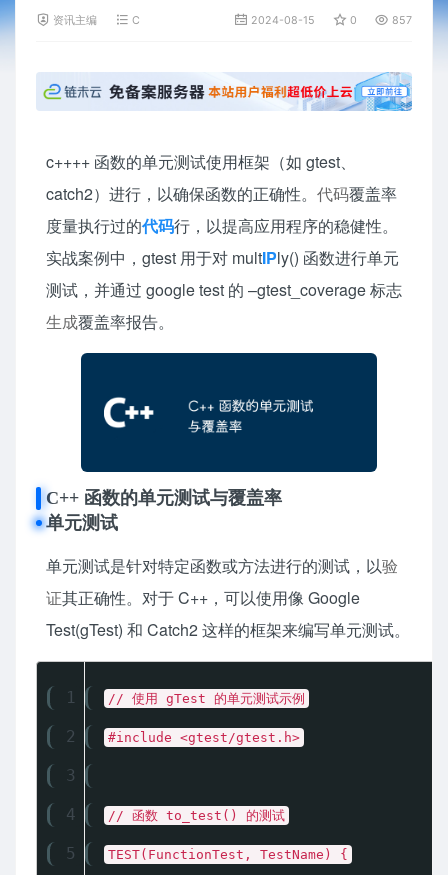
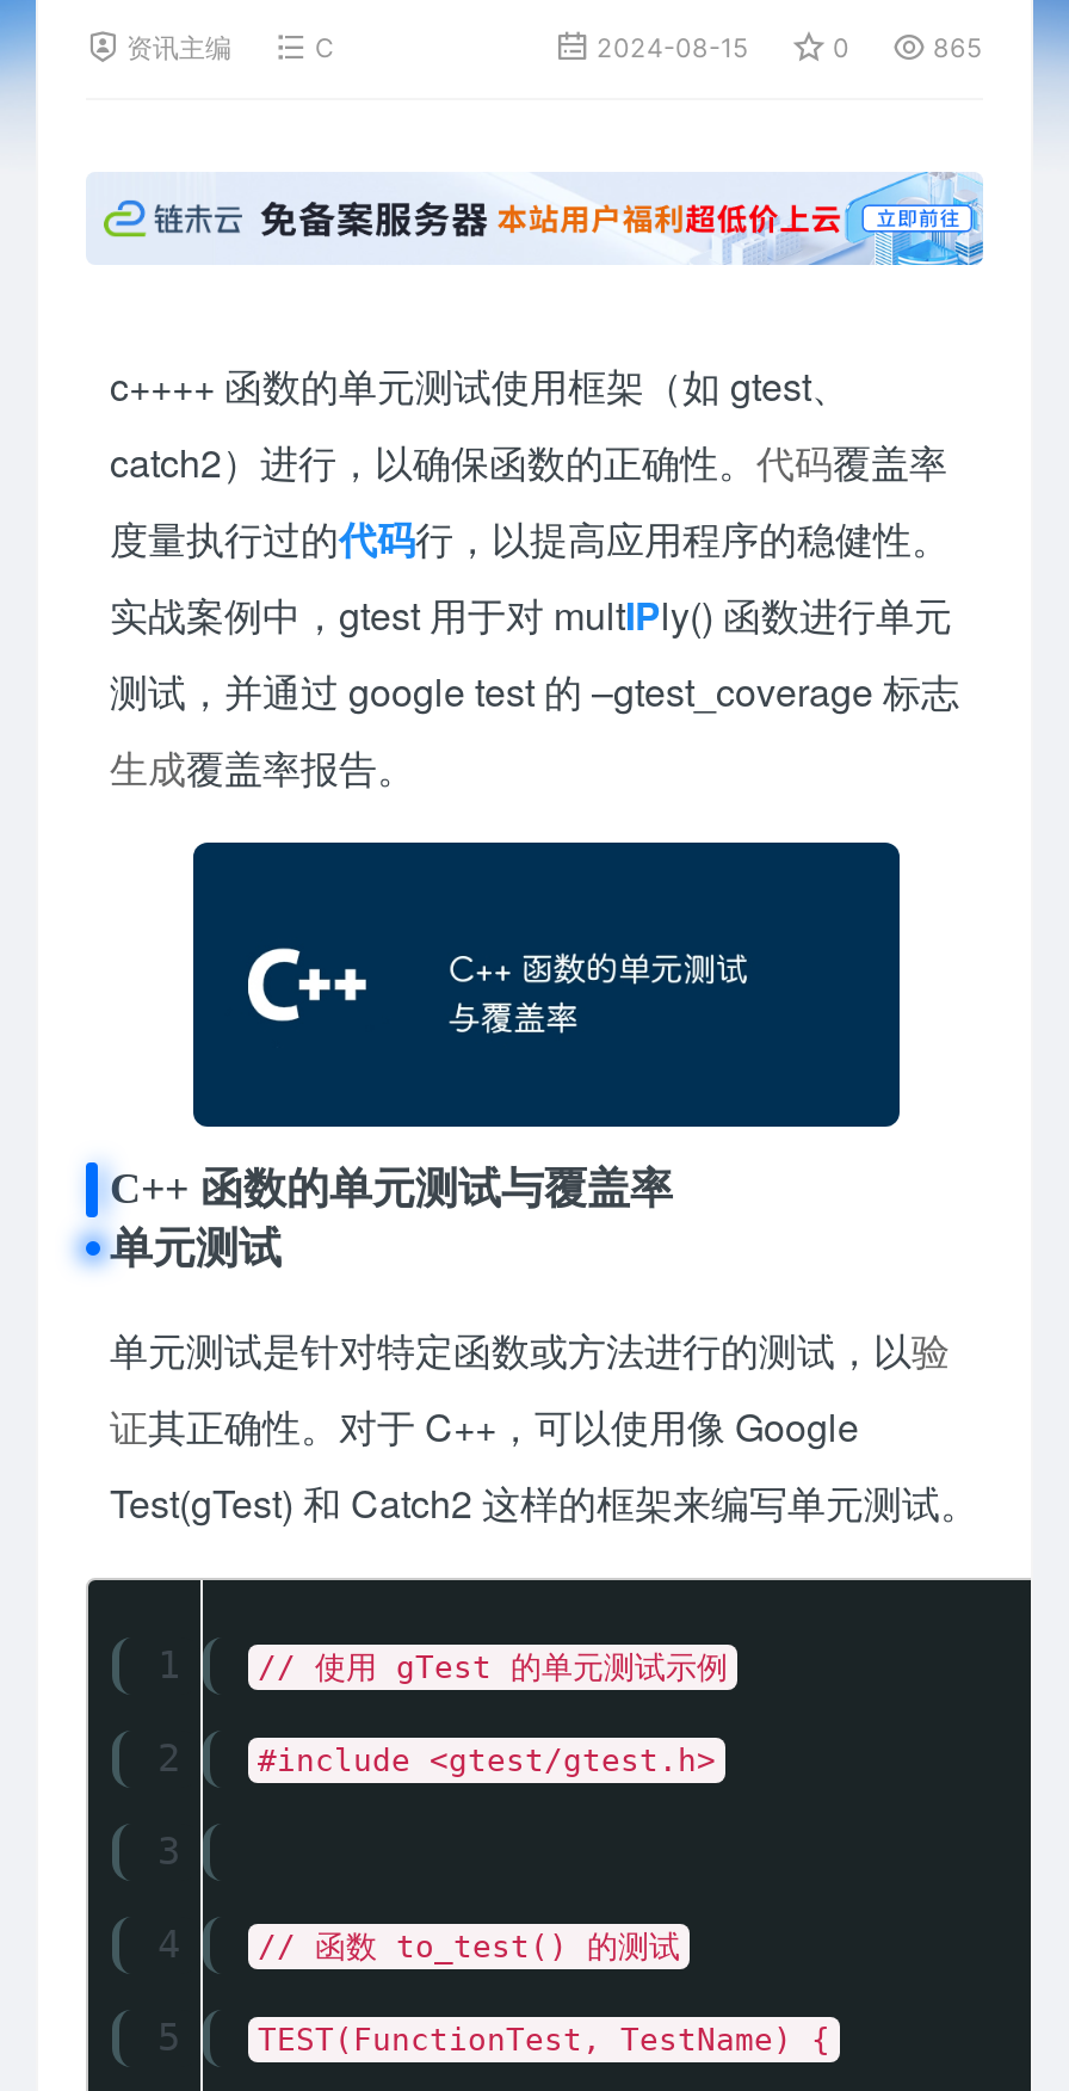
- 857
+ 865
